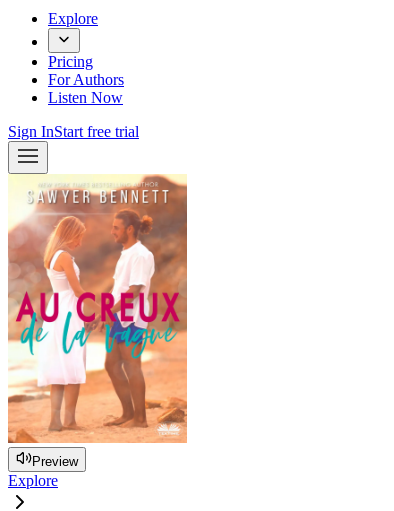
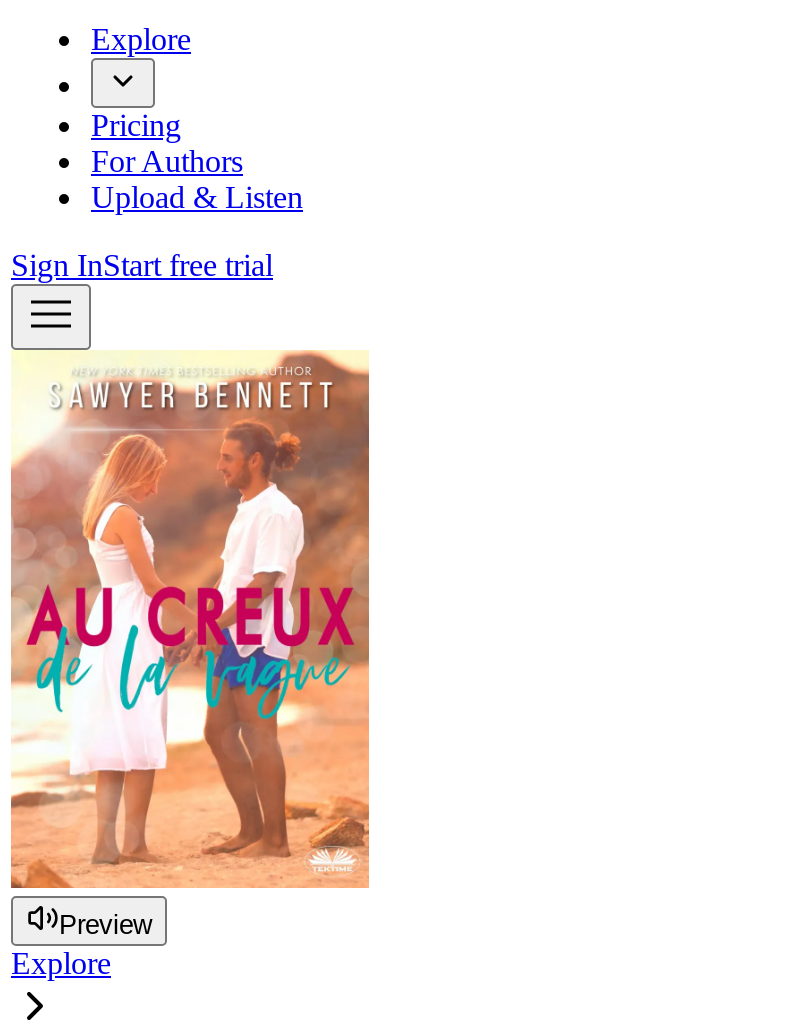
- Listen Now
+ Upload & Listen
